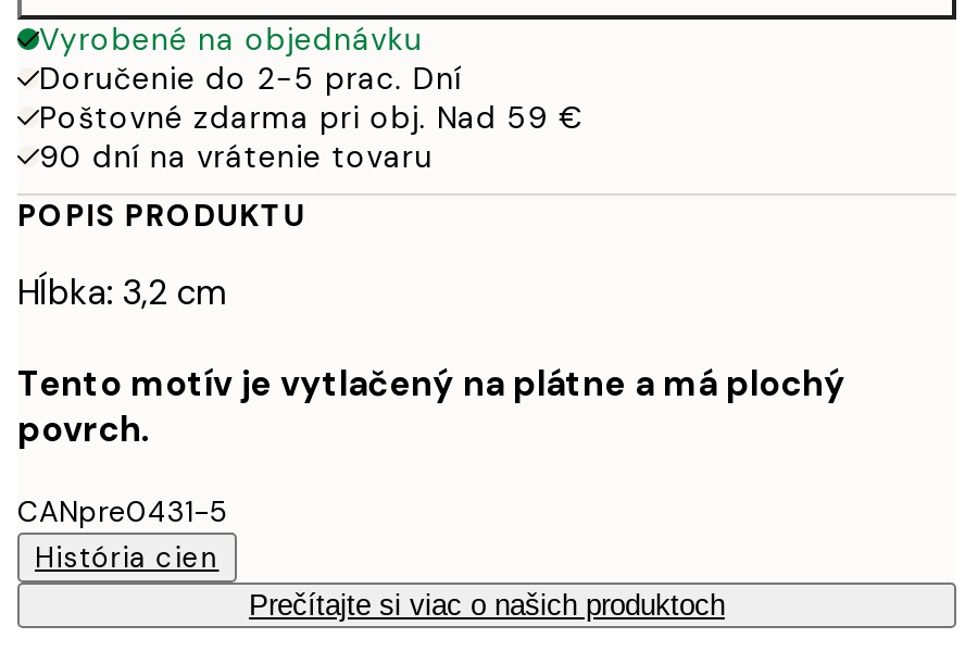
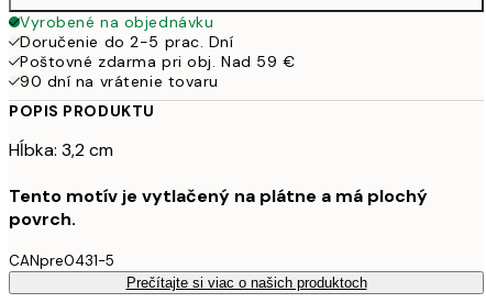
- História cien
